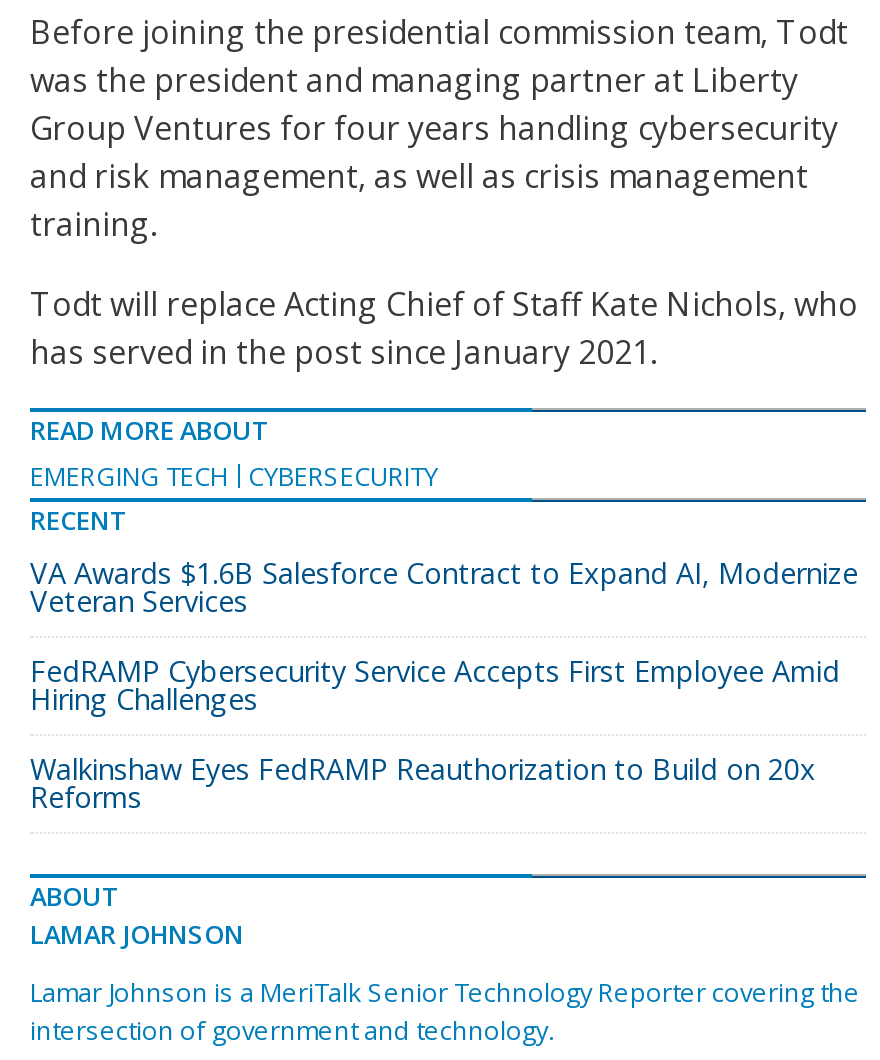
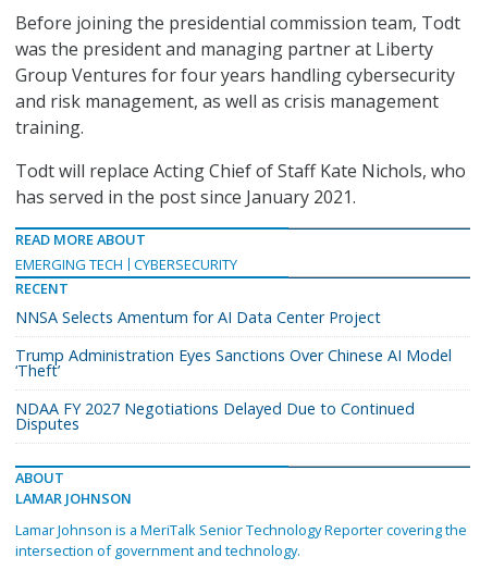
- VA Awards $1.6B Salesforce Contract to Expand AI, Modernize
- Veteran Services
+ NNSA Selects Amentum for AI Data Center Project

- FedRAMP Cybersecurity Service Accepts First Employee Amid
- Hiring Challenges
+ Trump Administration Eyes Sanctions Over Chinese AI Model
+ ‘Theft’

- Walkinshaw Eyes FedRAMP Reauthorization to Build on 20x
- Reforms
+ NDAA FY 2027 Negotiations Delayed Due to Continued
+ Disputes
